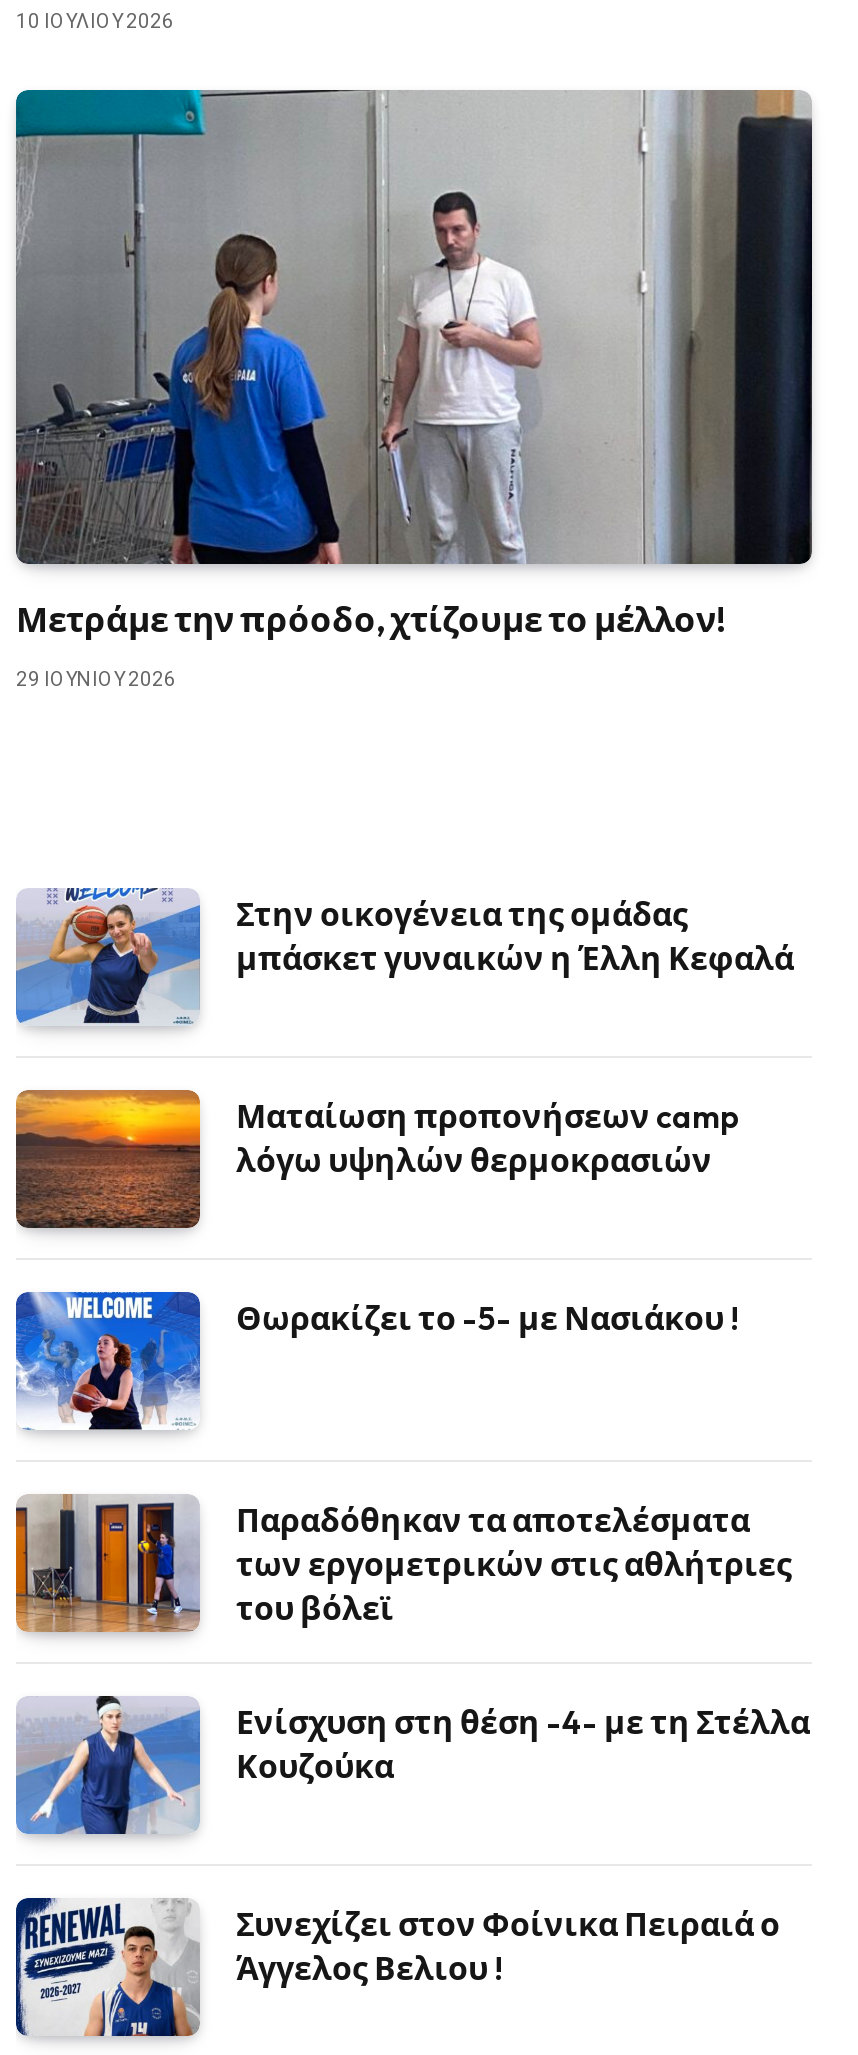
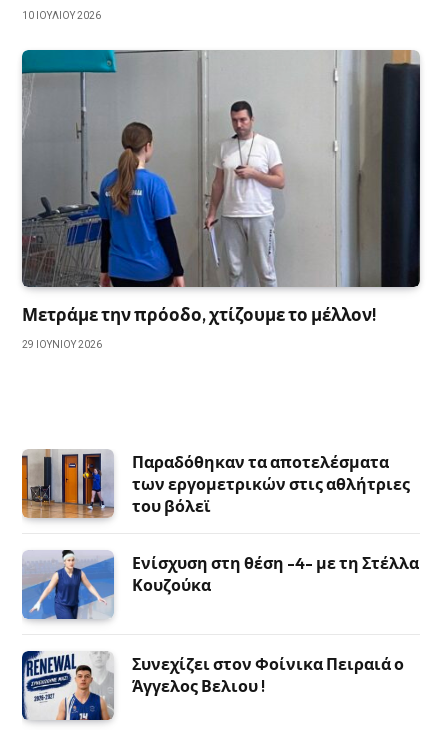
- [image]
- Στην οικογένεια της ομάδας
- μπάσκετ γυναικών η Έλλη Κεφαλά

- [image]
- Ματαίωση προπονήσεων camp
- λόγω υψηλών θερμοκρασιών

- [image]
- Θωρακίζει το -5- με Νασιάκου !
